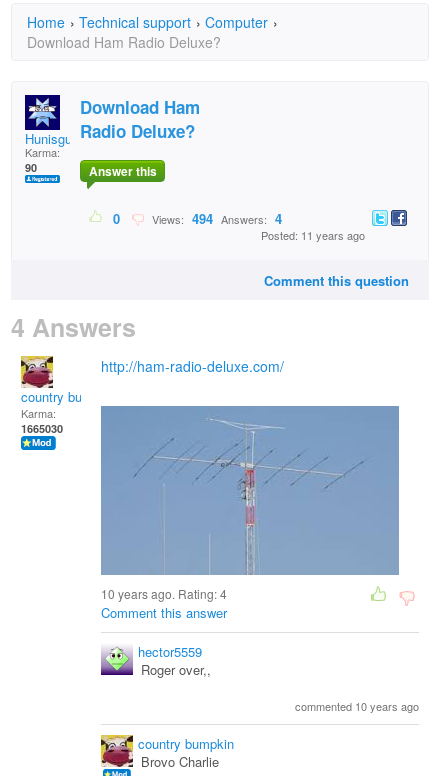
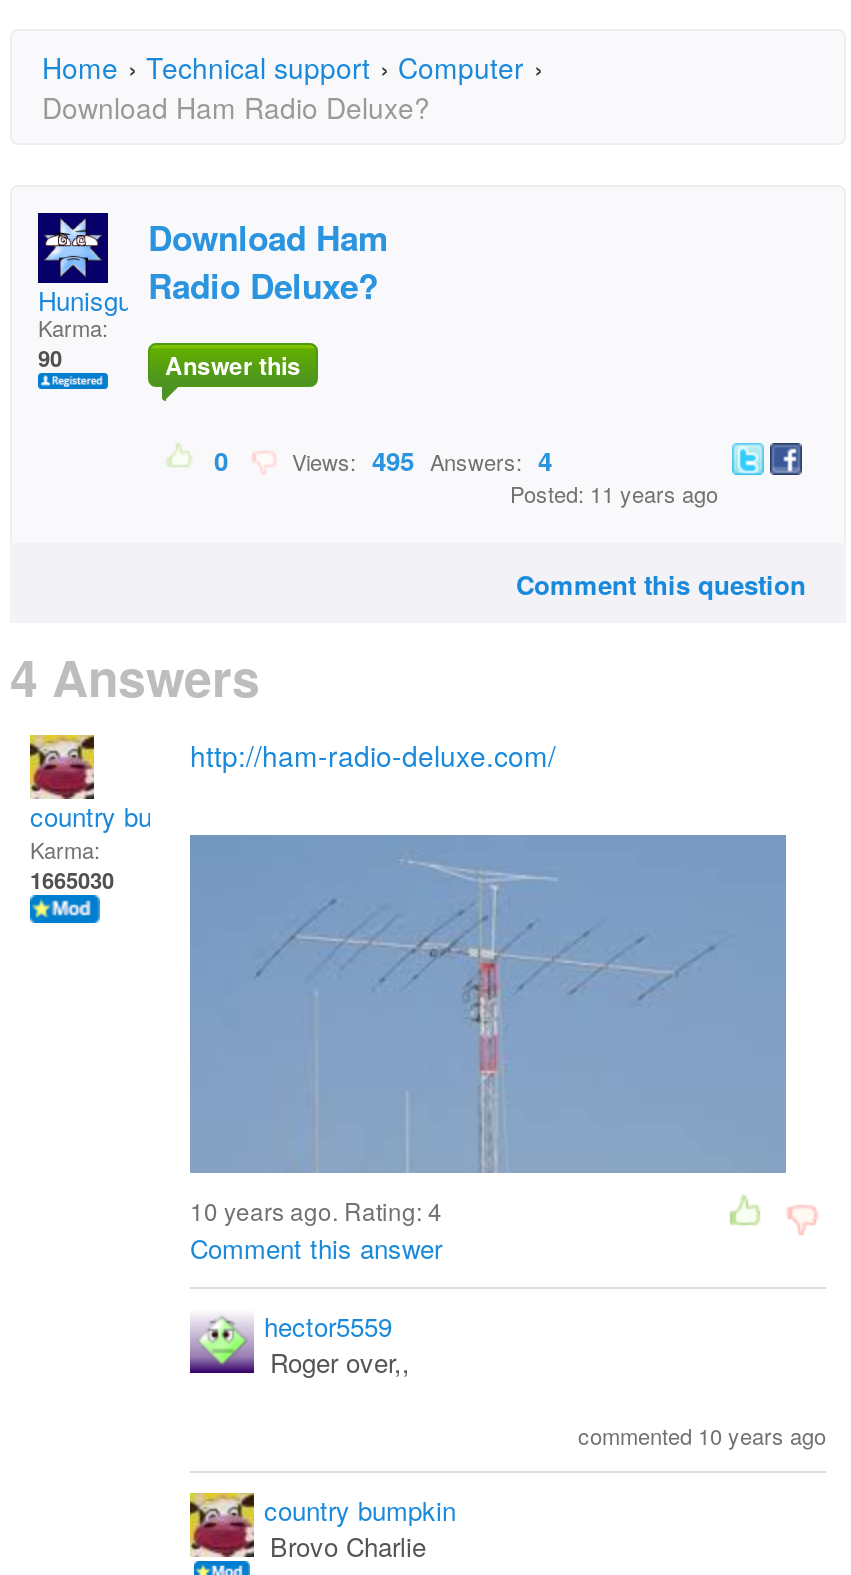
- Views: 494 Answers: 4
+ Views: 495 Answers: 4
